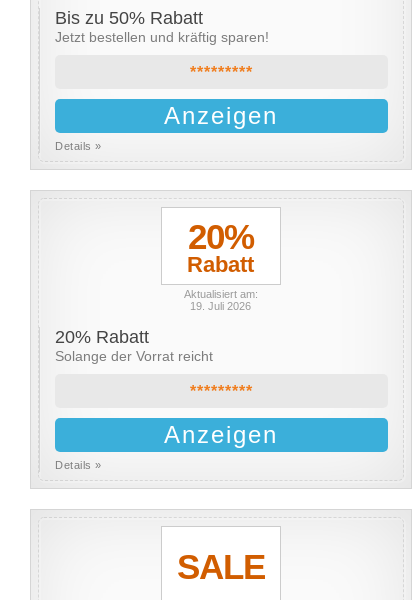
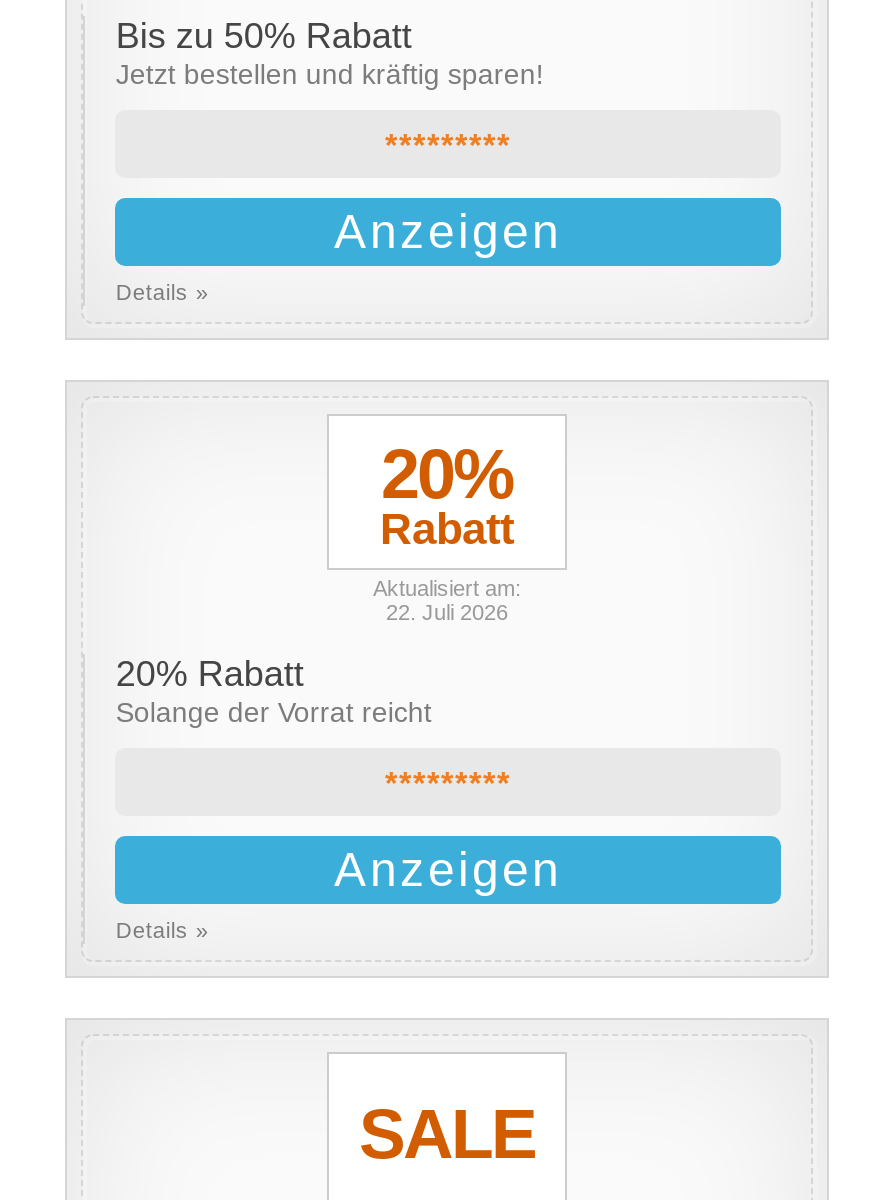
- 19. Juli 2026
+ 22. Juli 2026
